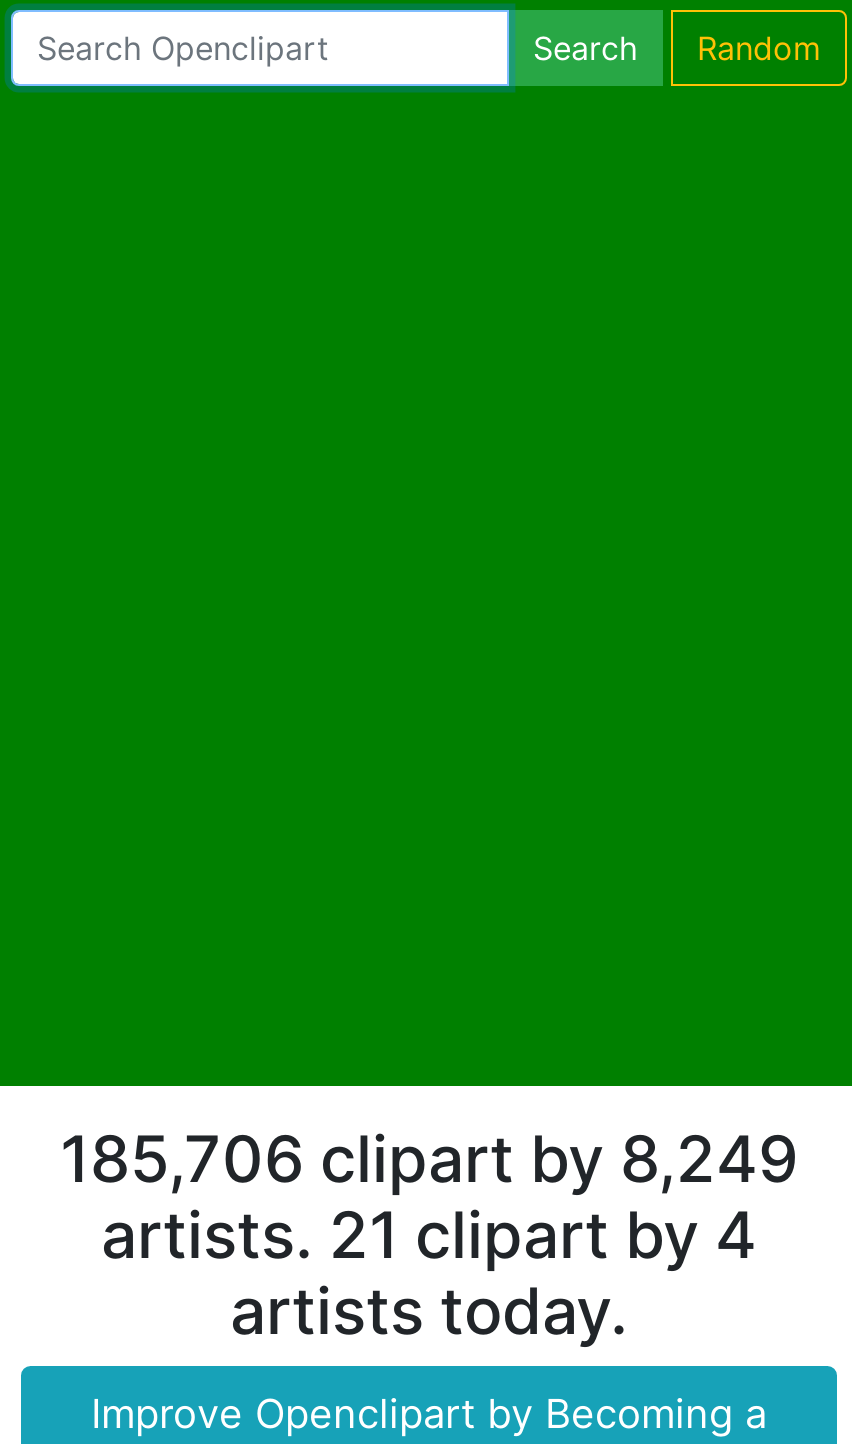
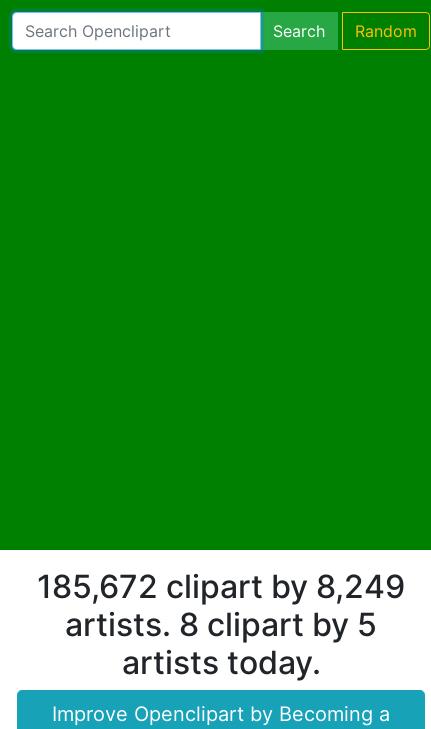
- 185,706 clipart by 8,249
+ 185,672 clipart by 8,249

- artists. 21 clipart by 4
+ artists. 8 clipart by 5
